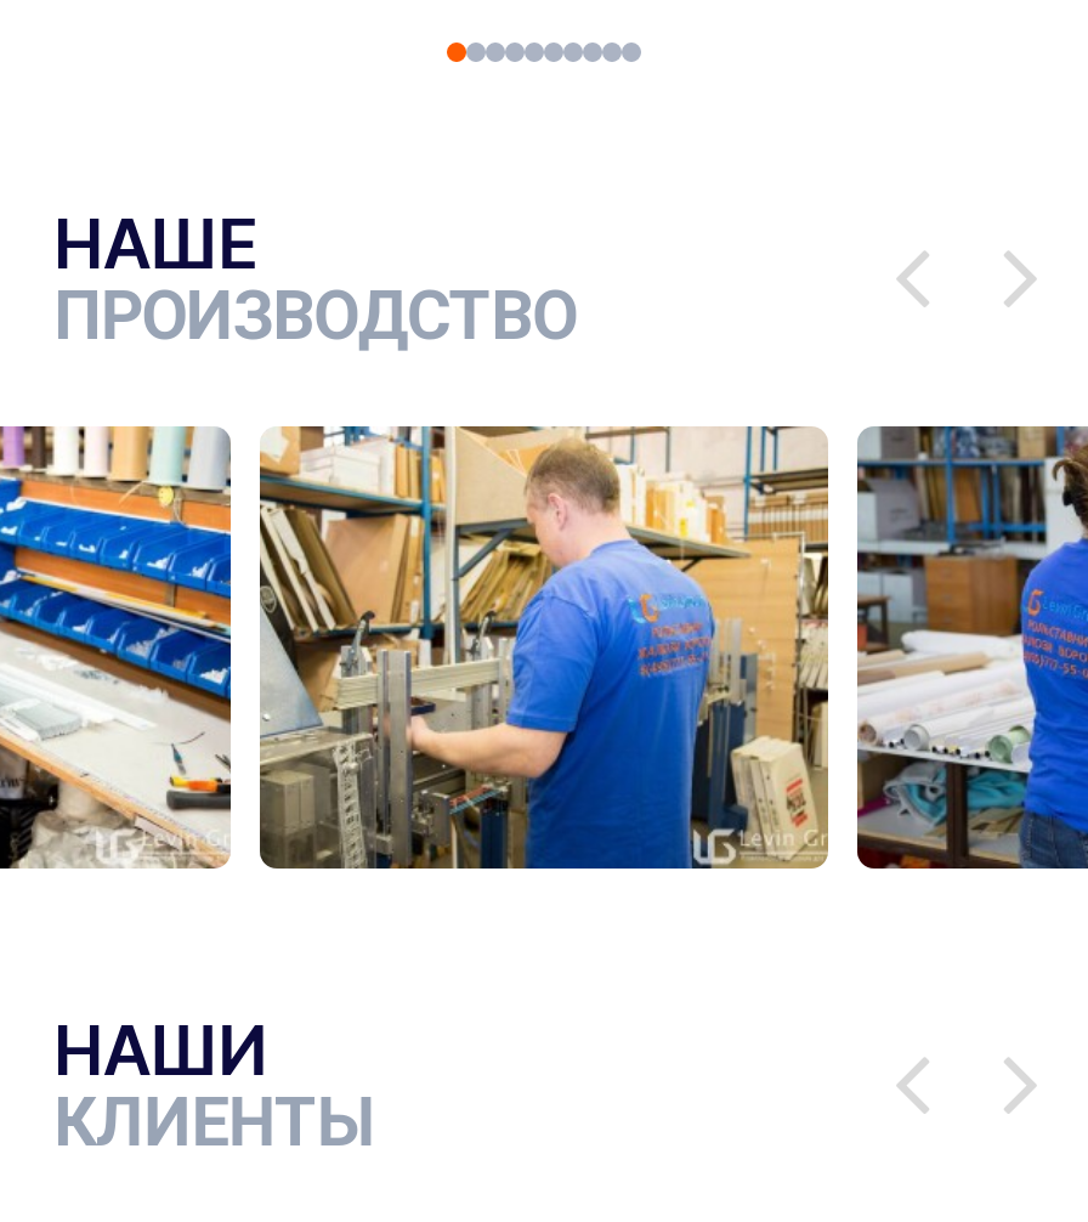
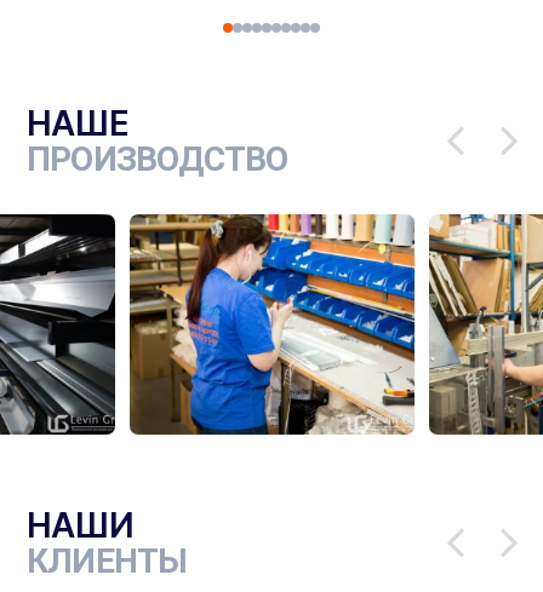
- [image]
+ [image]

- [image]
+ [image]

- [image]
+ [image]
